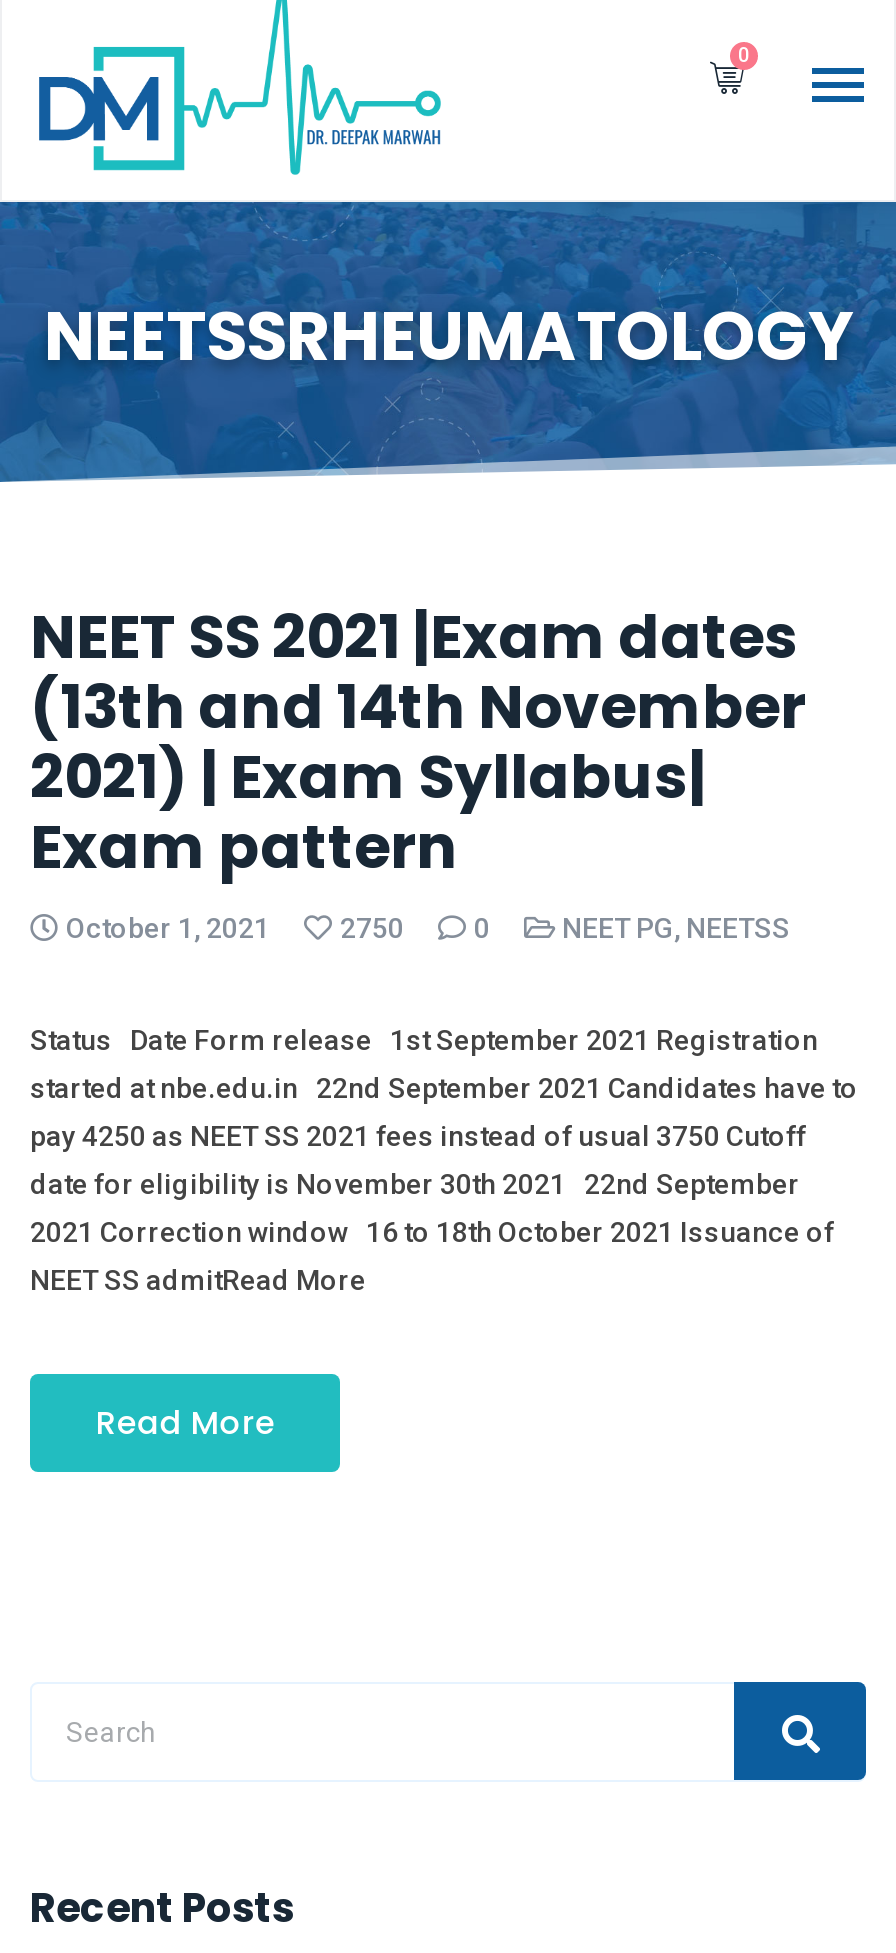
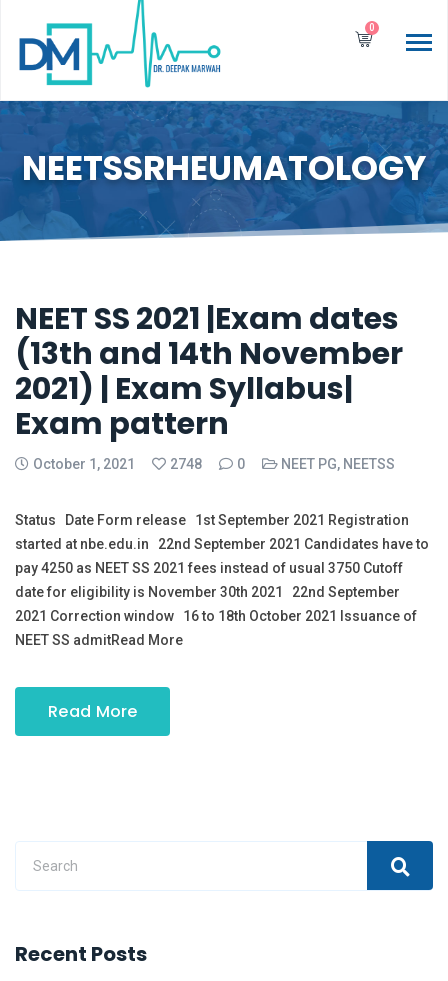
- 2750
+ 2748
